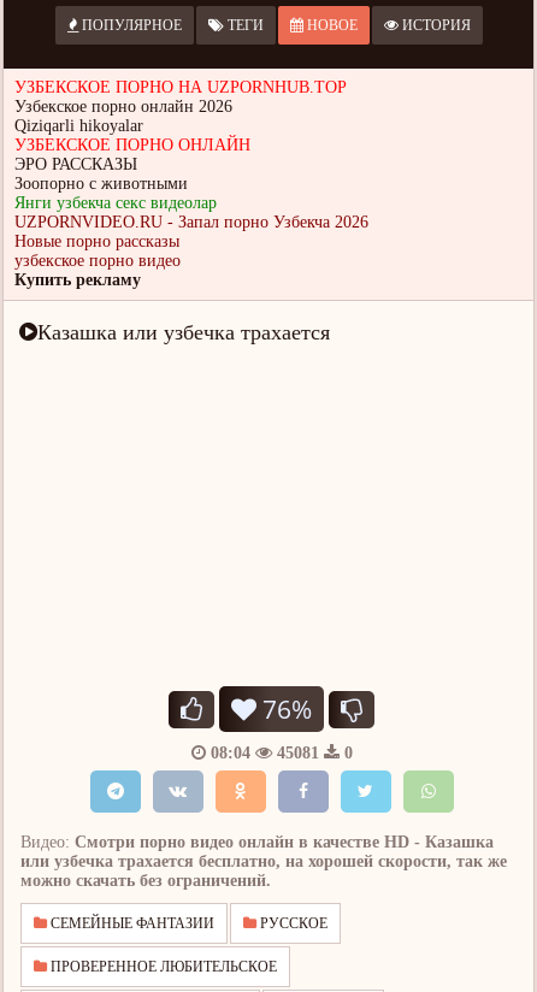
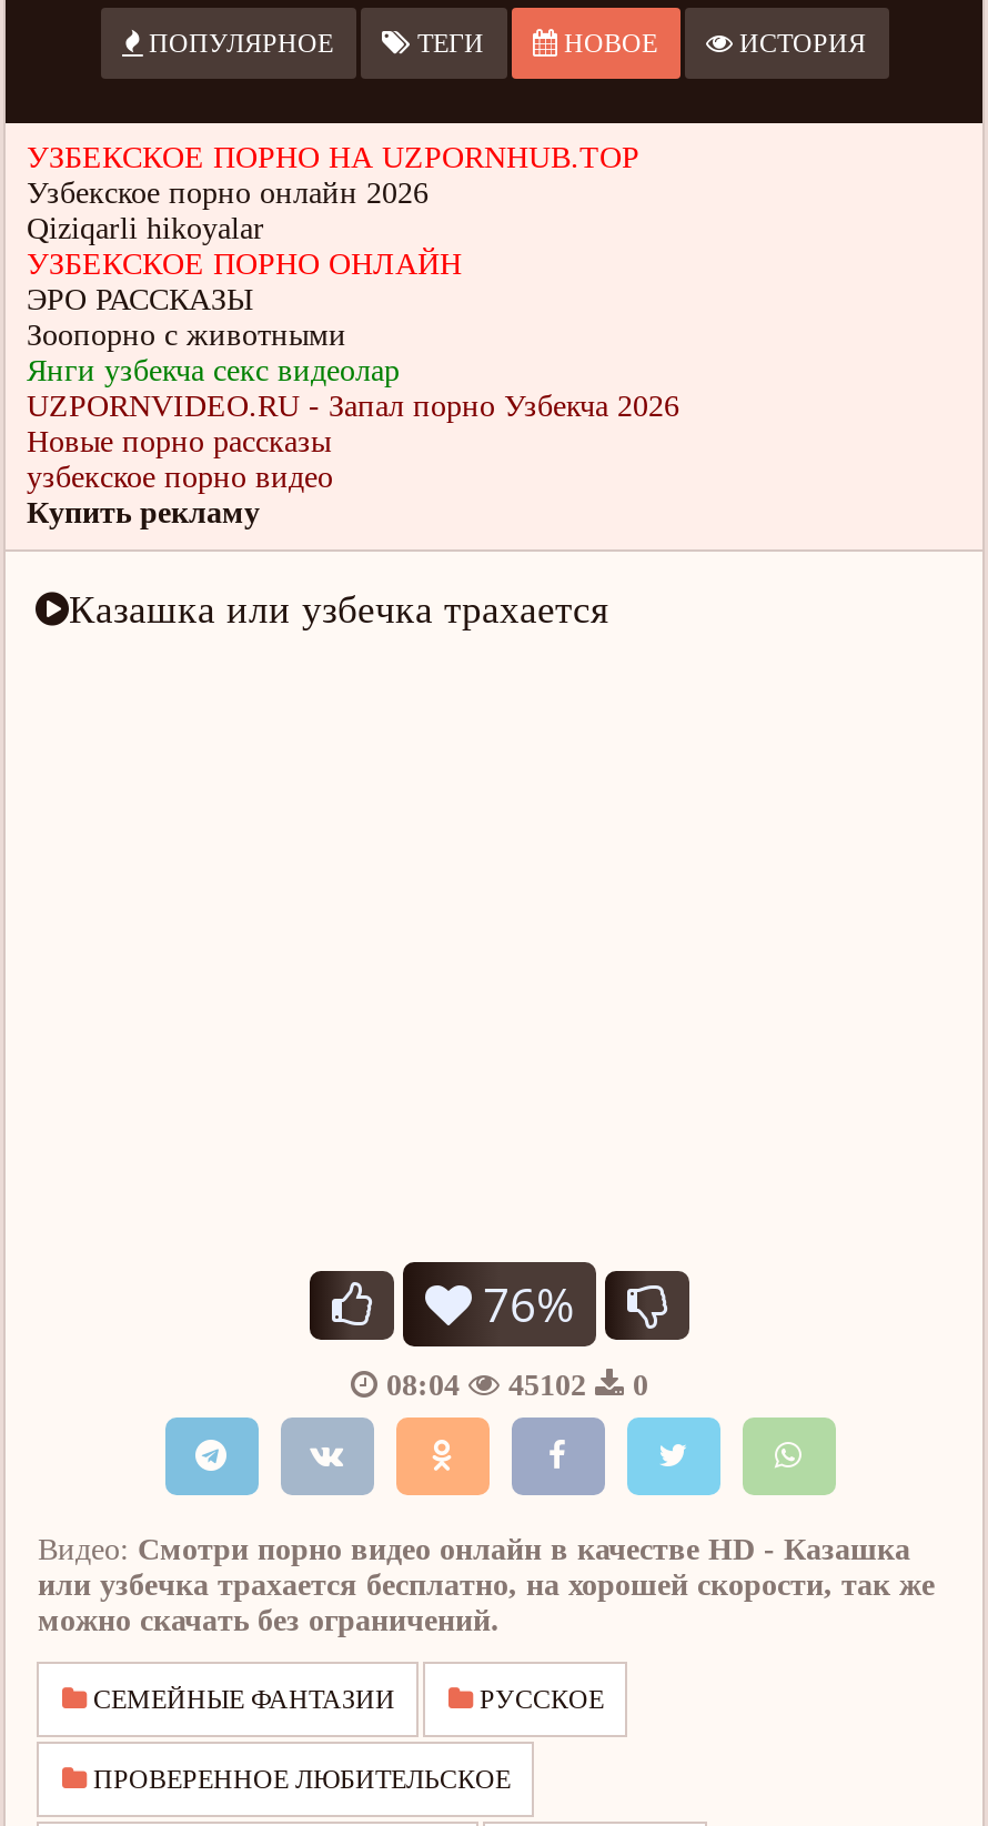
- 08:04 45081 0
+ 08:04 45102 0
